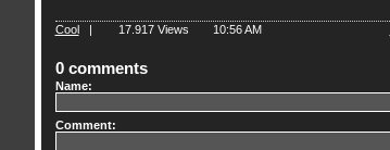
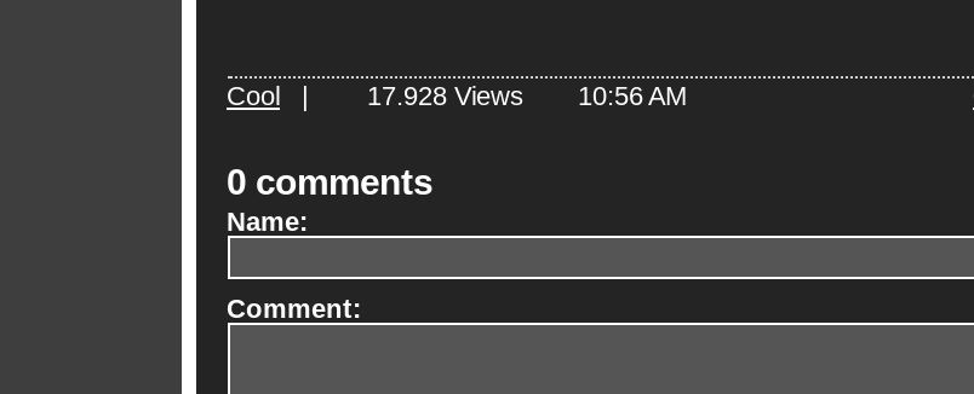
- 17.917 Views
+ 17.928 Views
